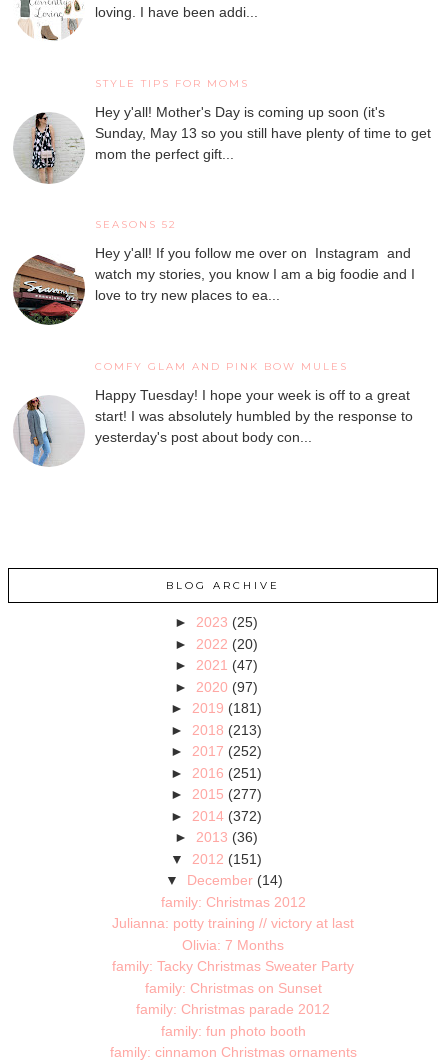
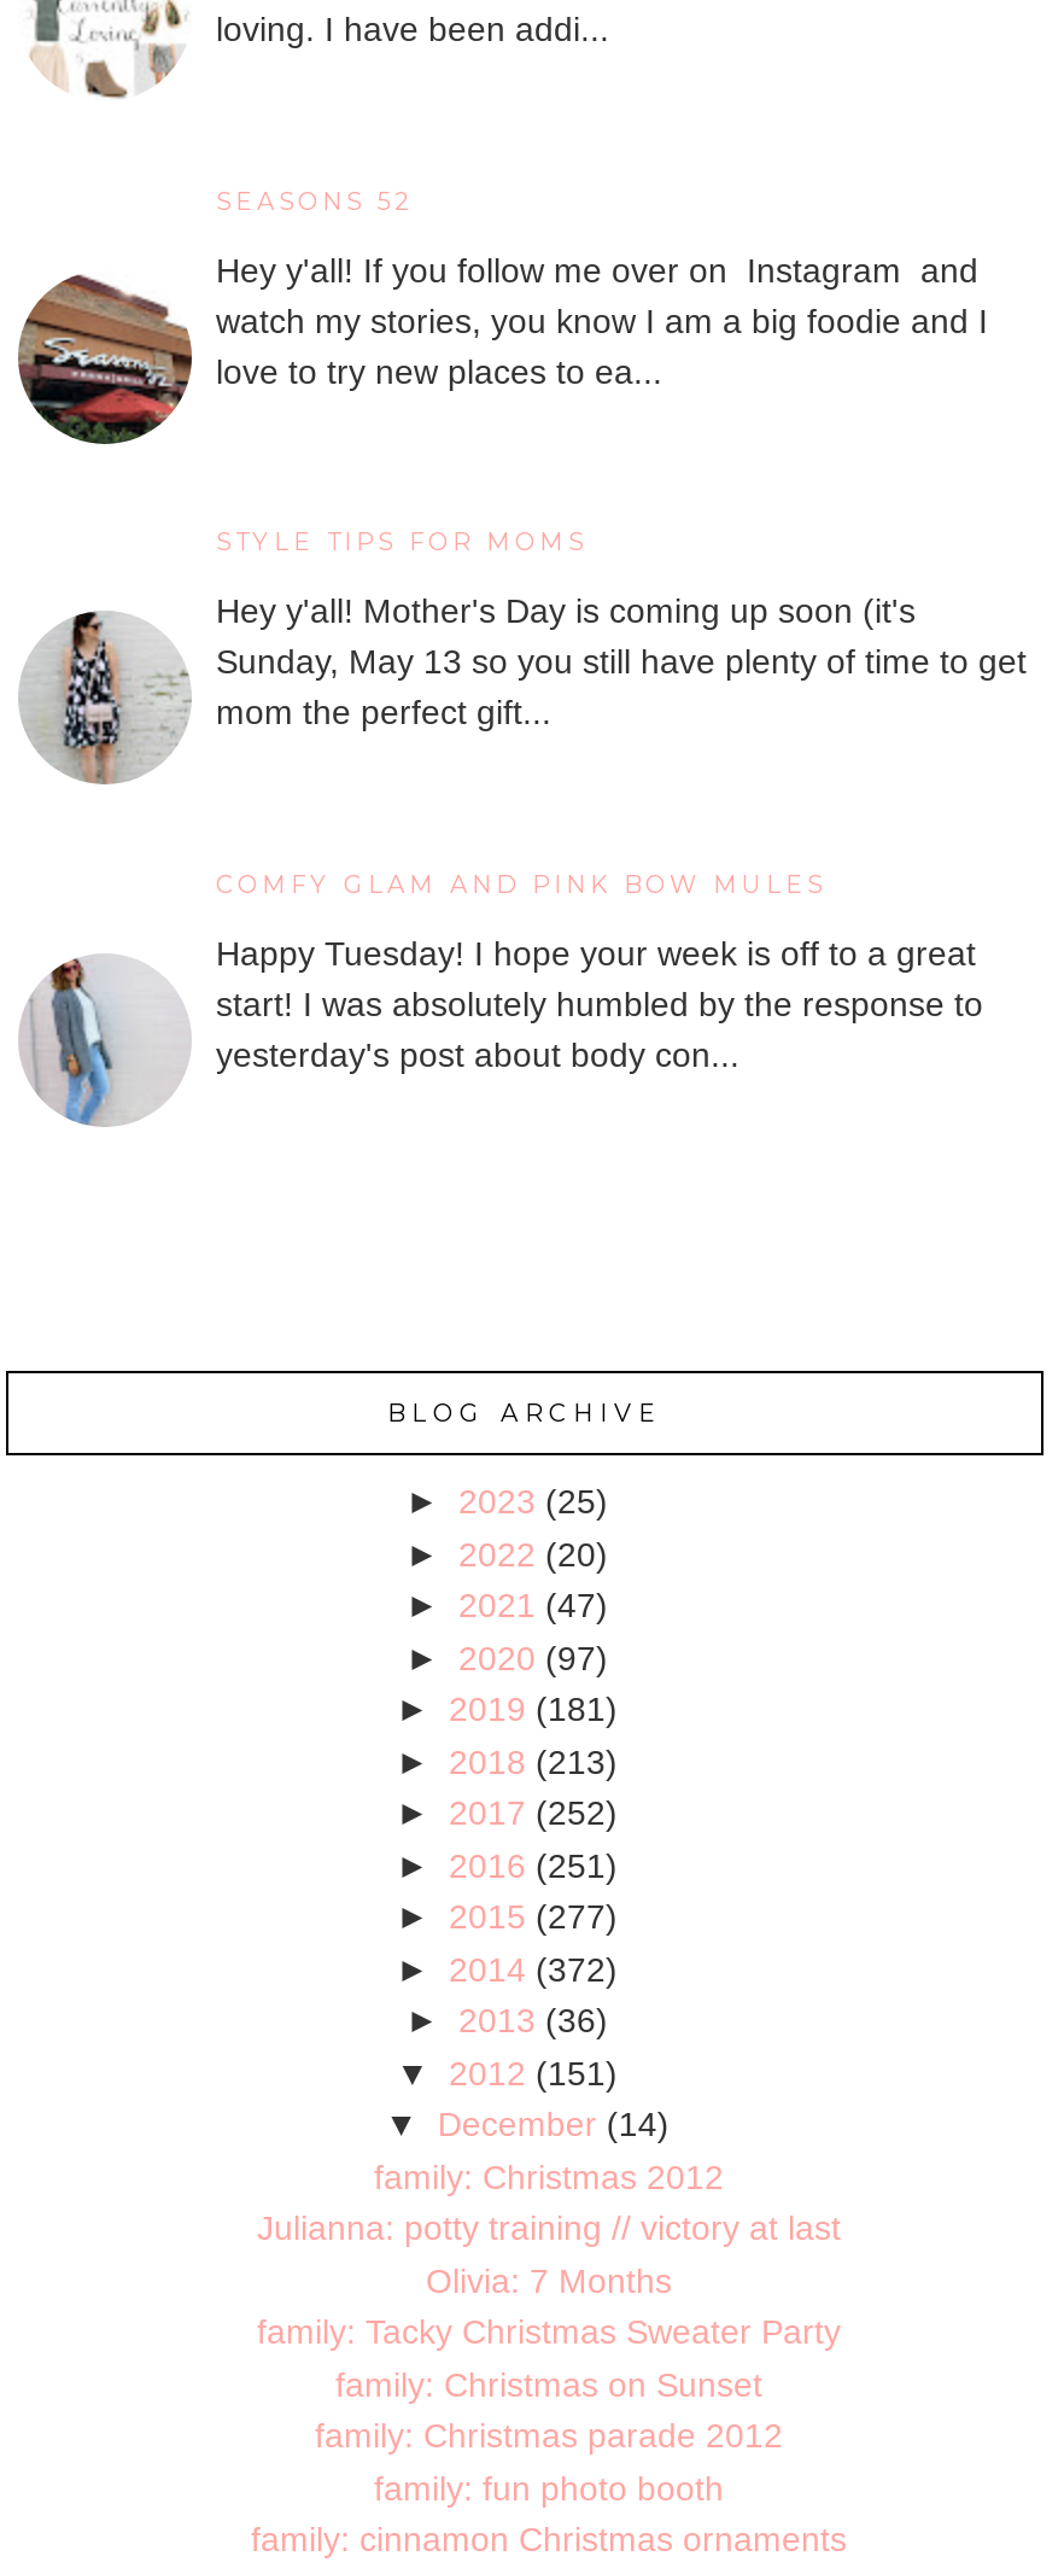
moved down: [image] | STYLE TIPS FOR MOMS | Hey y'all! Mother's Day is coming up soon (it's | Sunday, May 13 so you still have plenty of time to get | mom the perfect gift...

moved up: [image] | SEASONS 52 | Hey y'all! If you follow me over on Instagram and | watch my stories, you know I am a big foodie and I | love to try new places to ea...
